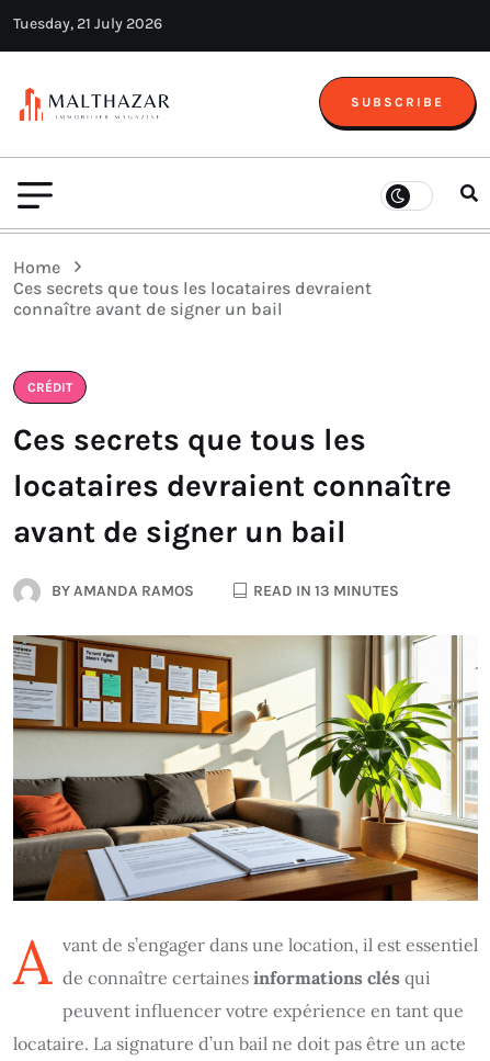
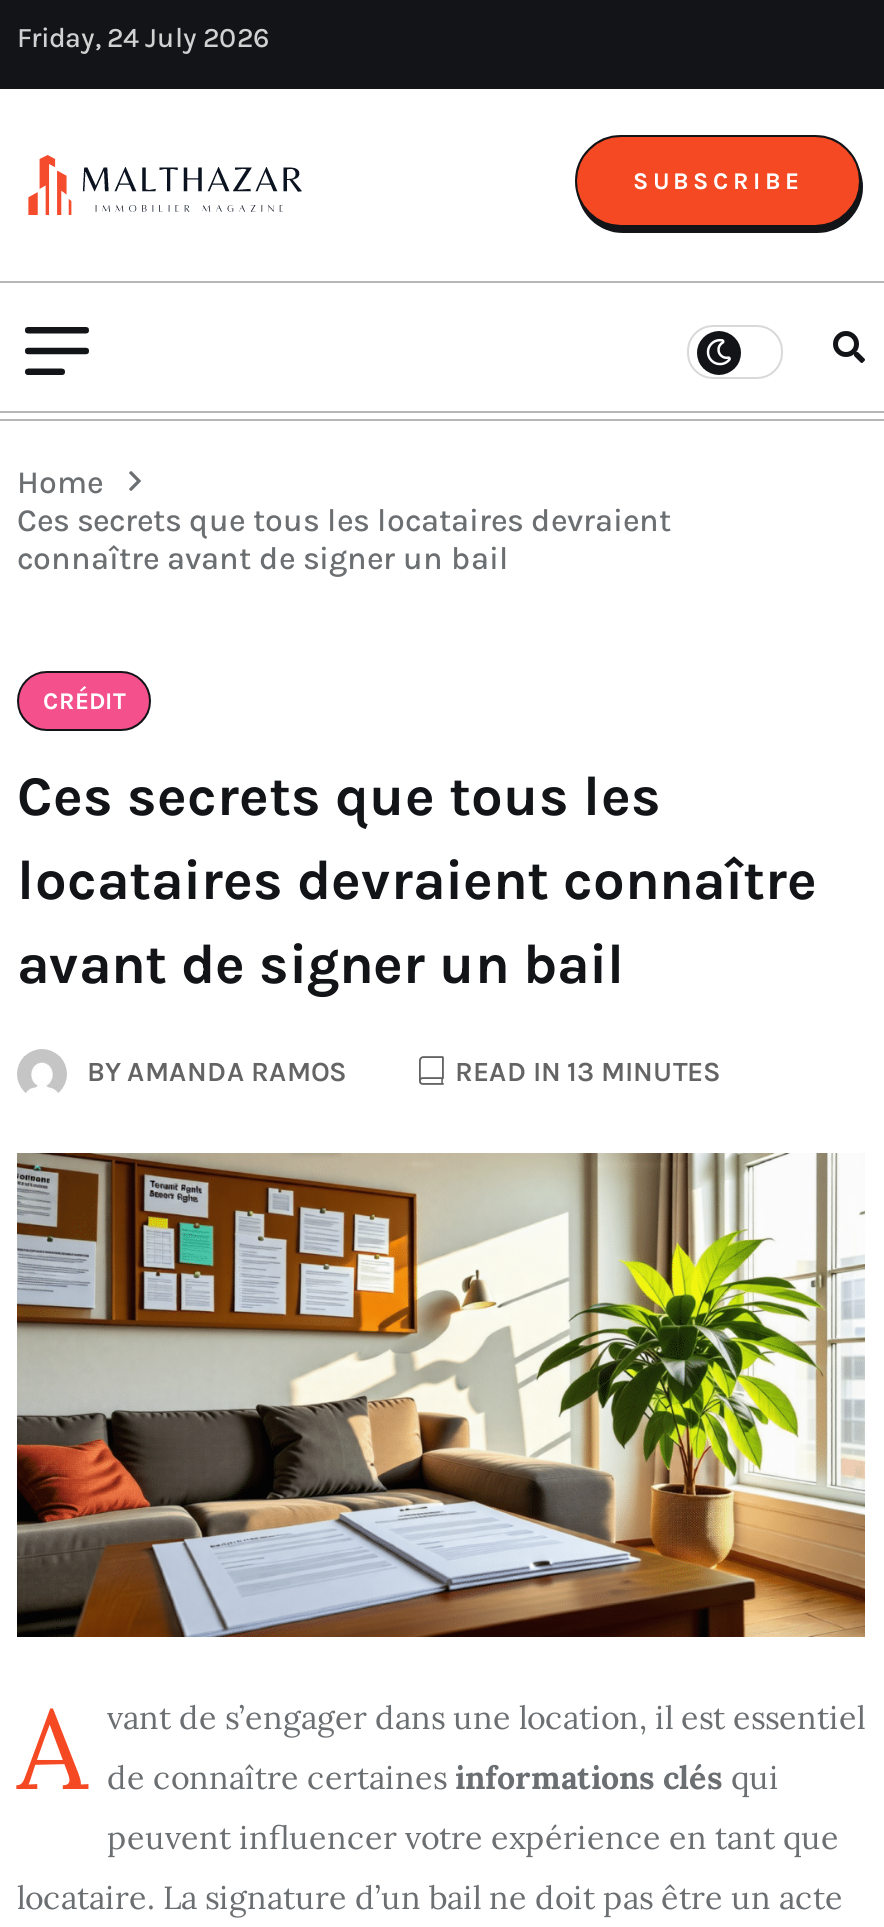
- Tuesday, 21 July 2026
+ Friday, 24 July 2026
